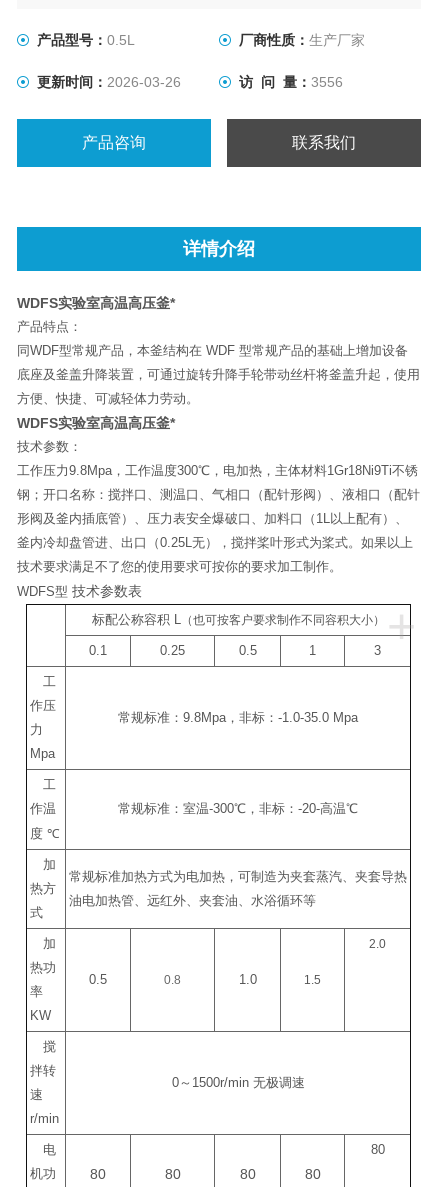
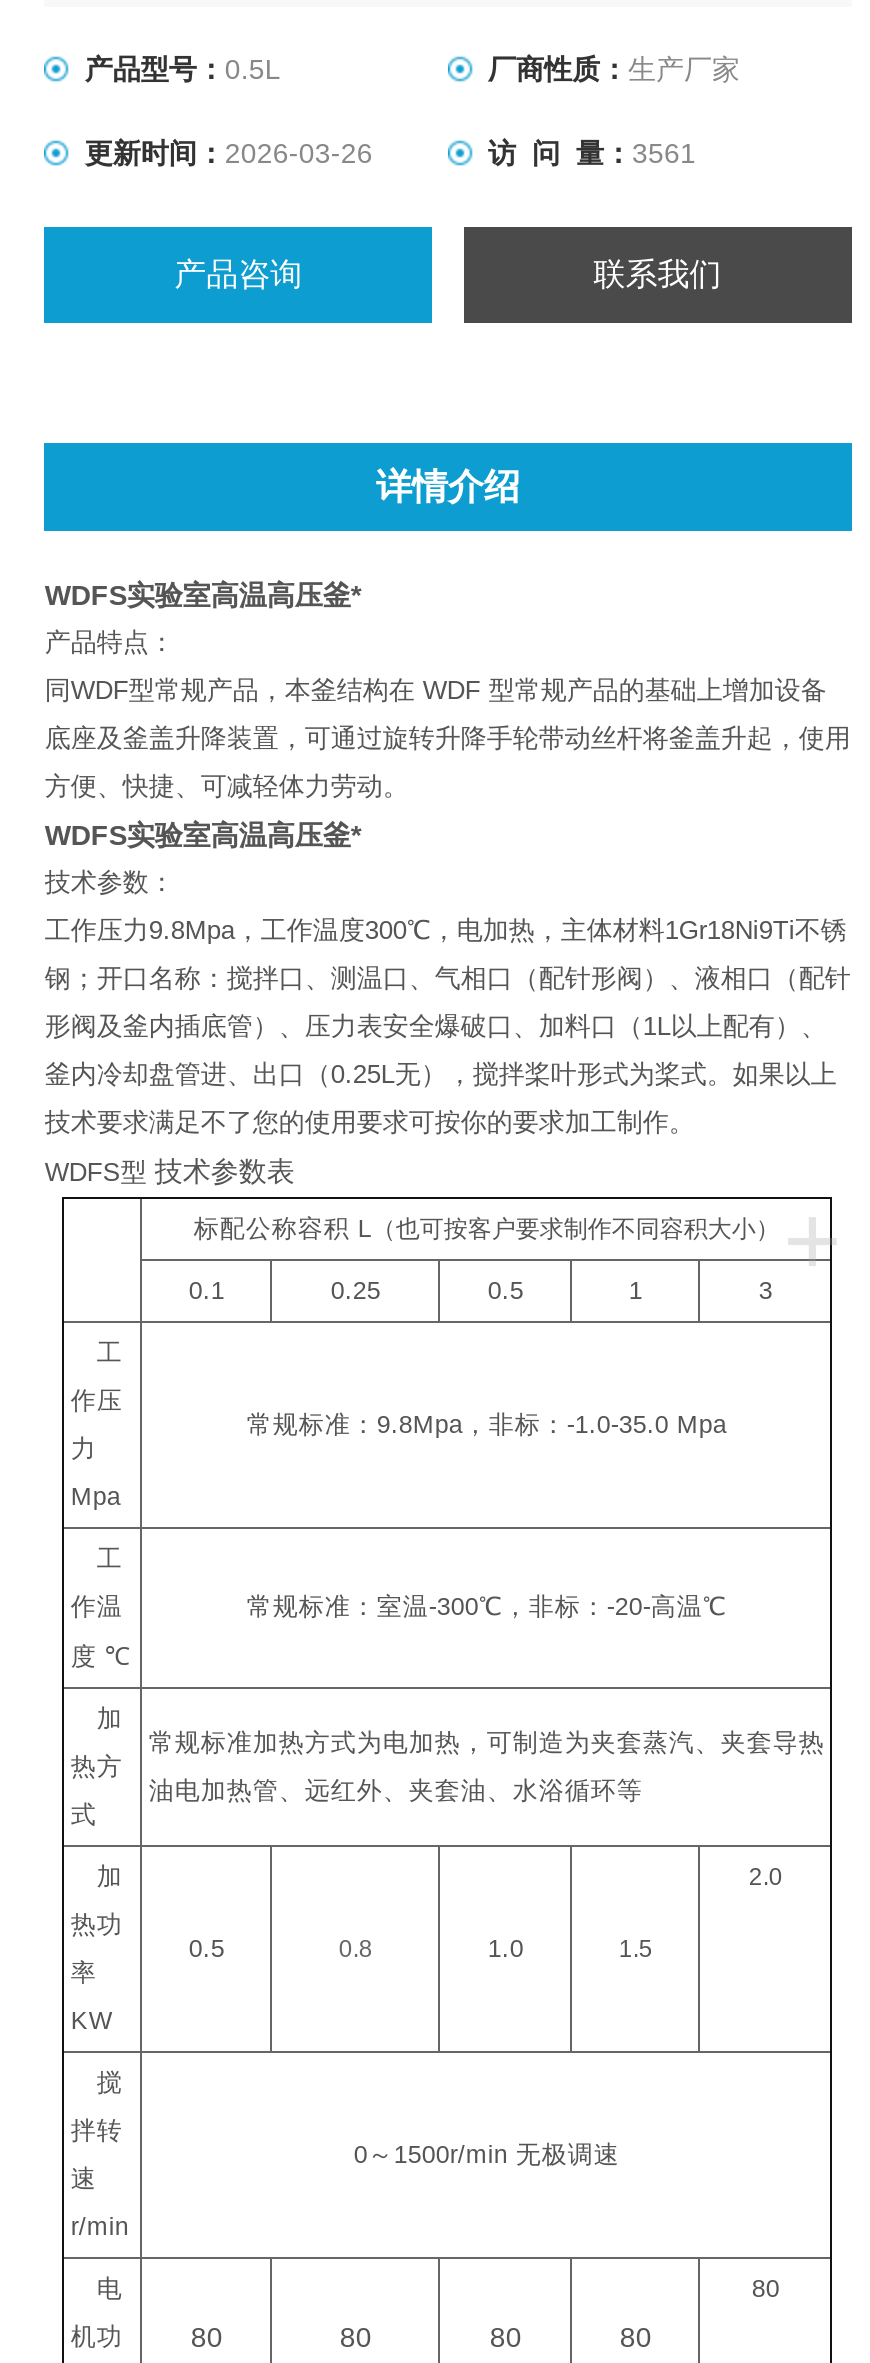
- 访 问 量：3556
+ 访 问 量：3561
